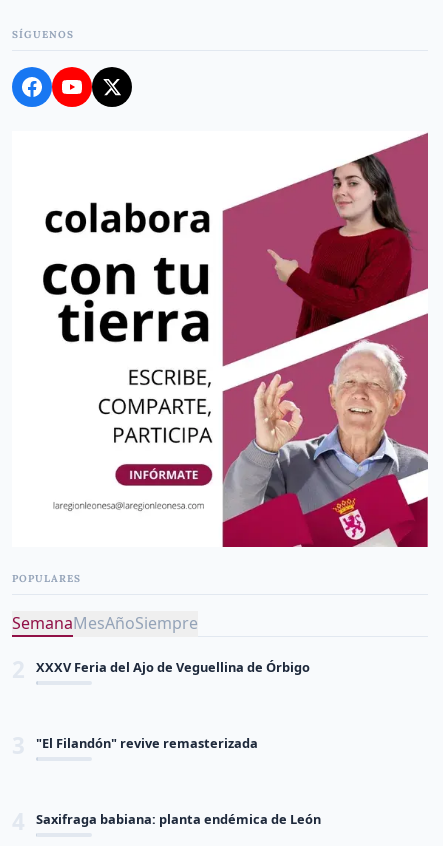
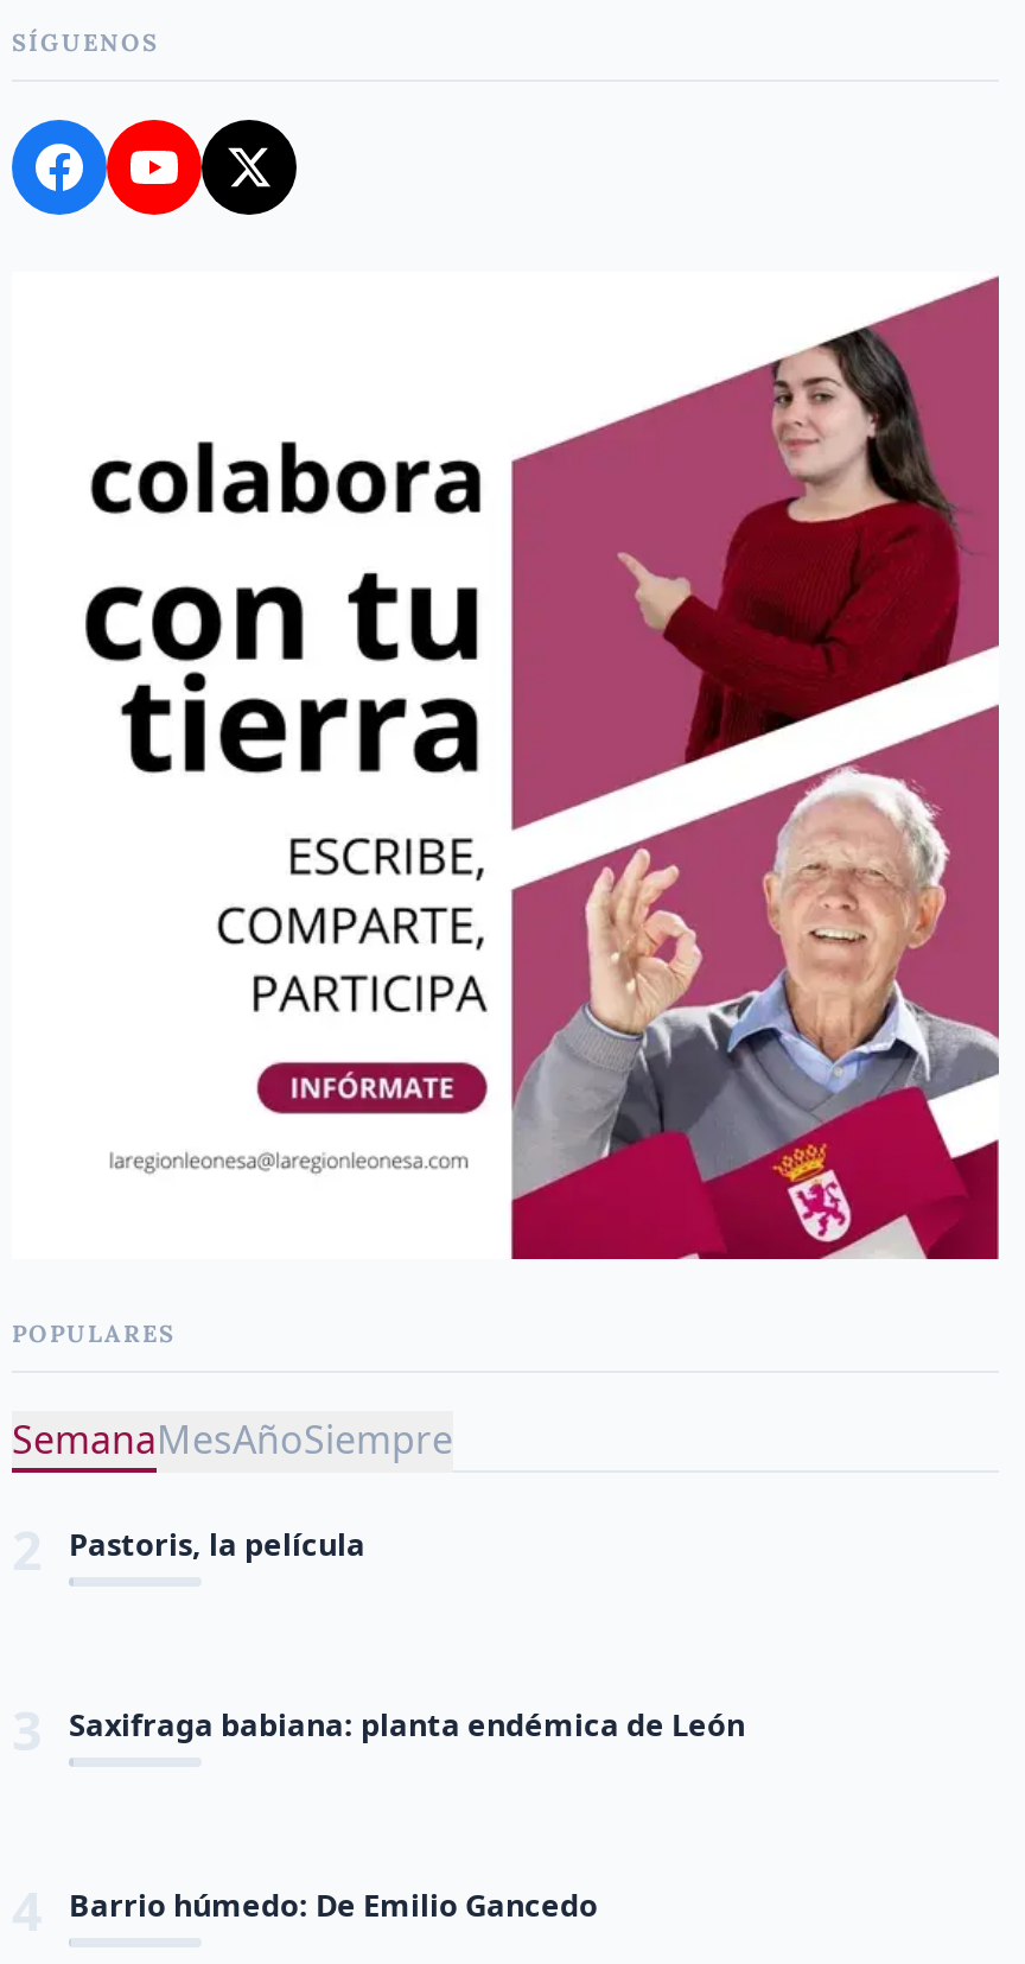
- XXXV Feria del Ajo de Veguellina de Órbigo
+ Pastoris, la película

- "El Filandón" revive remasterizada

moved up: Saxifraga babiana: planta endémica de León

+ Barrio húmedo: De Emilio Gancedo
